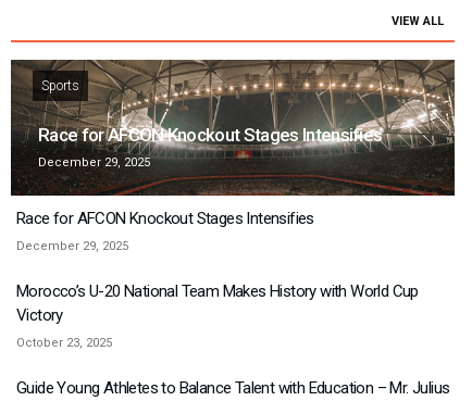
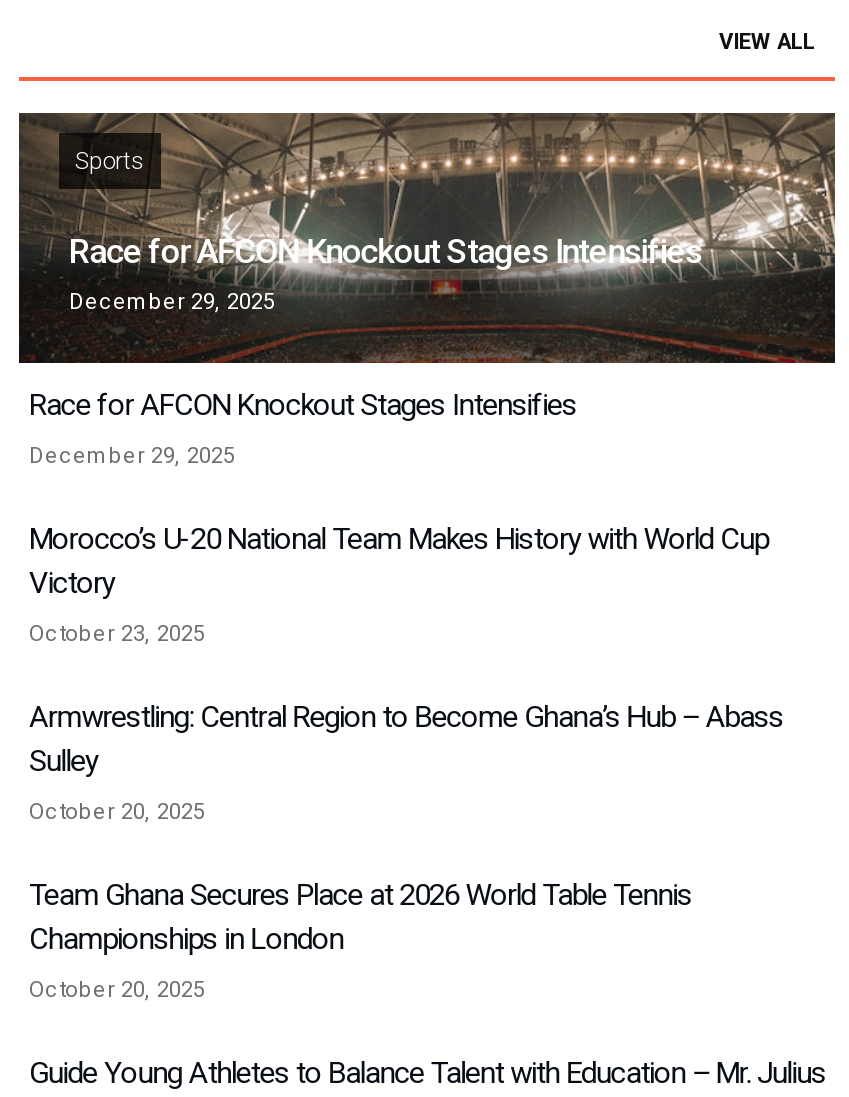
+ Armwrestling: Central Region to Become Ghana’s Hub – Abass
+ Sulley
+ October 20, 2025
+ Team Ghana Secures Place at 2026 World Table Tennis
+ Championships in London
+ October 20, 2025
